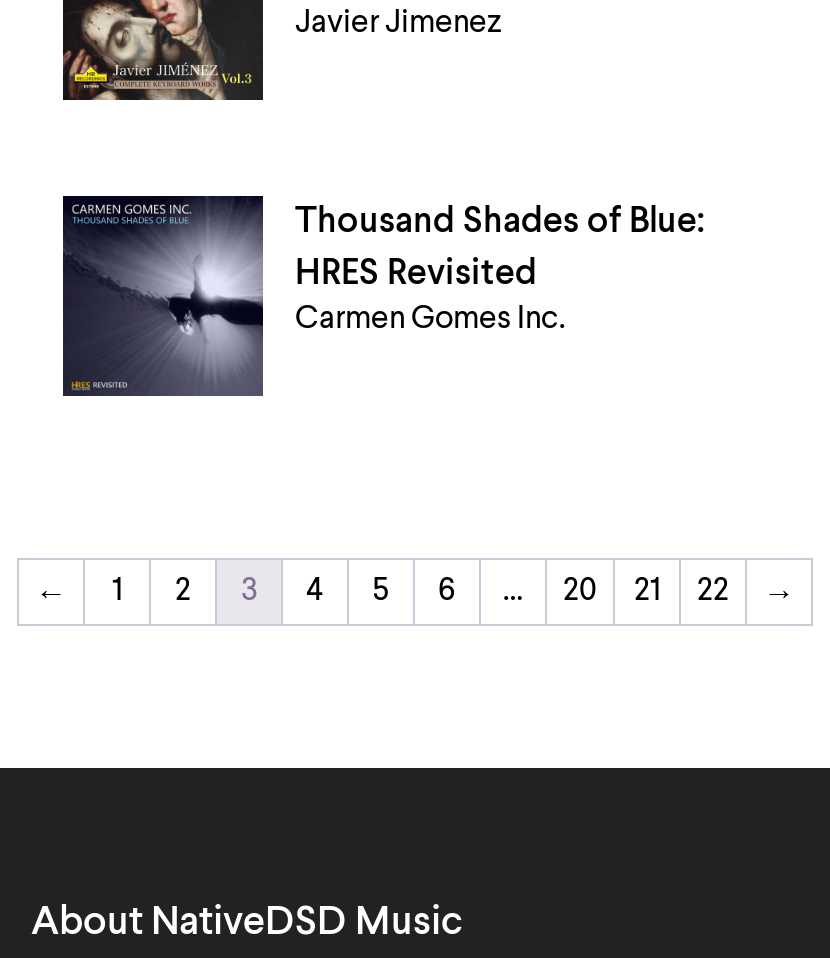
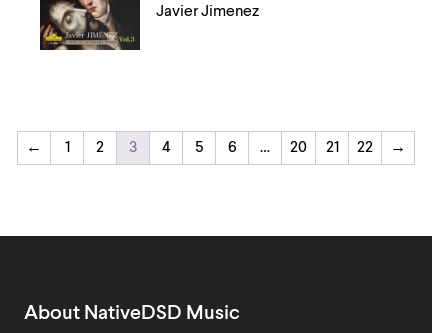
- [image]
- Thousand Shades of Blue:
- HRES Revisited
- Carmen Gomes Inc.
